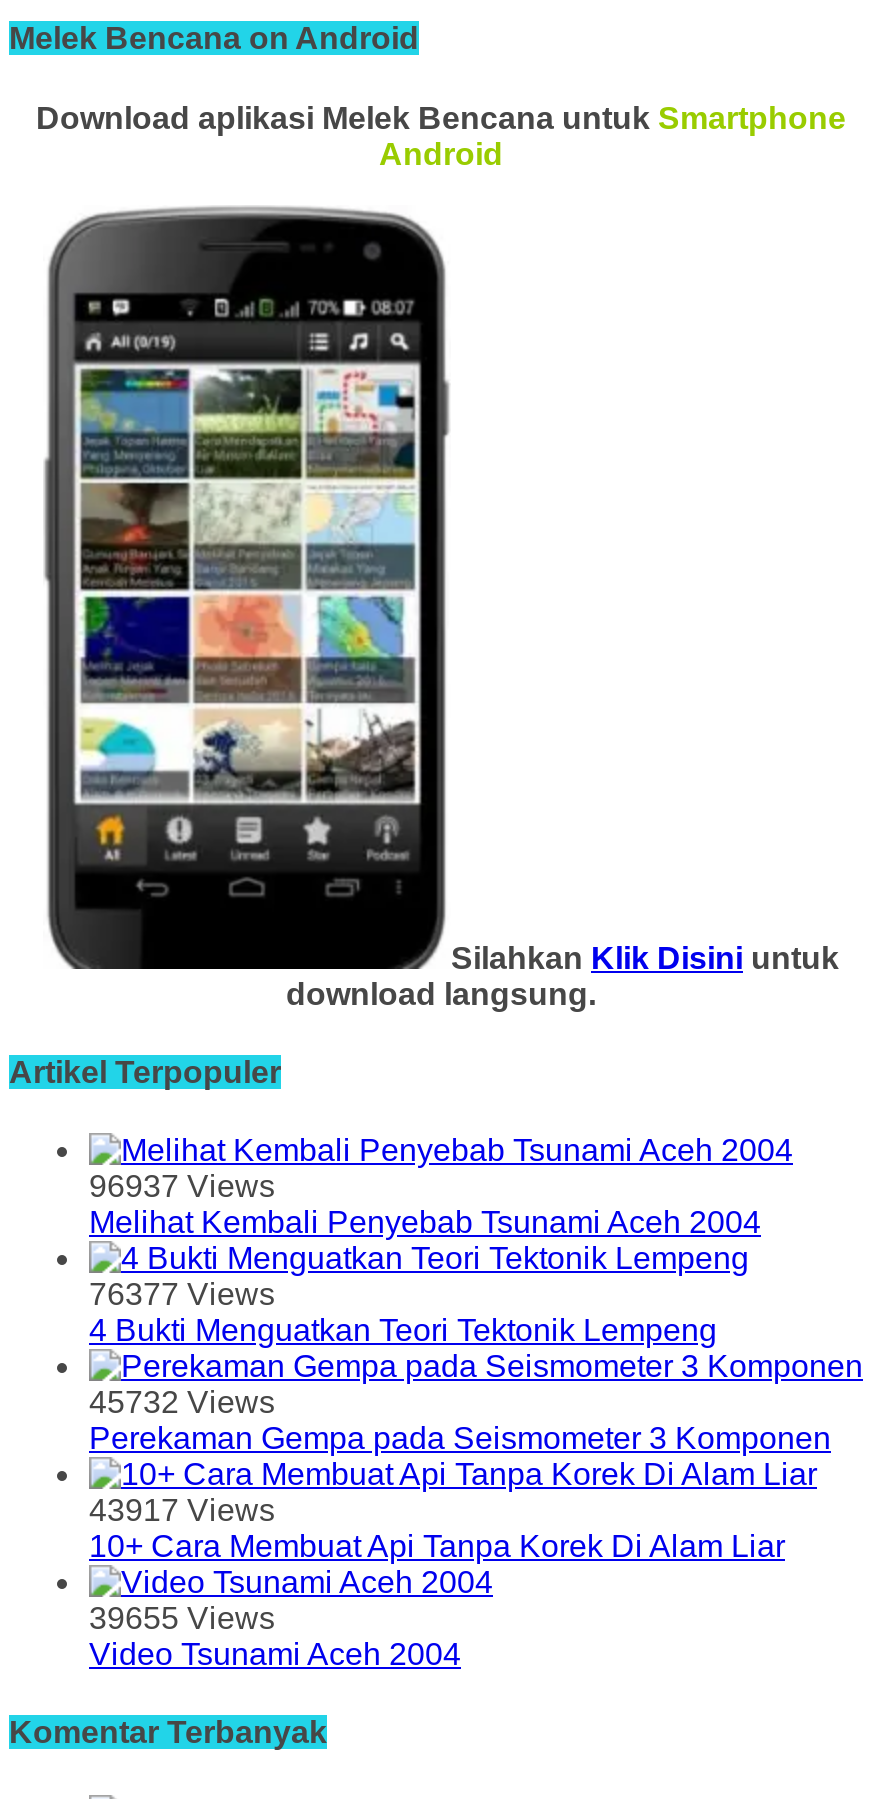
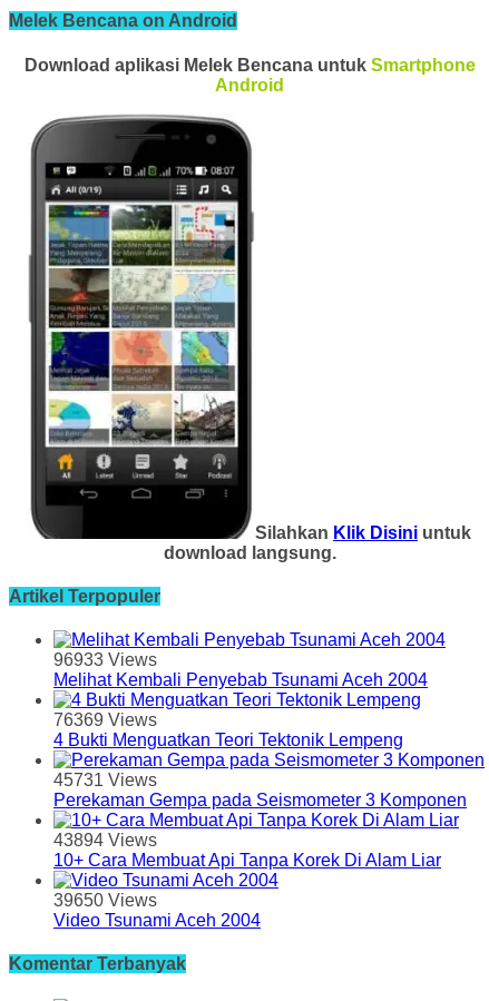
- 96937 Views
+ 96933 Views

- 76377 Views
+ 76369 Views

- 45732 Views
+ 45731 Views

- 43917 Views
+ 43894 Views

- 39655 Views
+ 39650 Views
